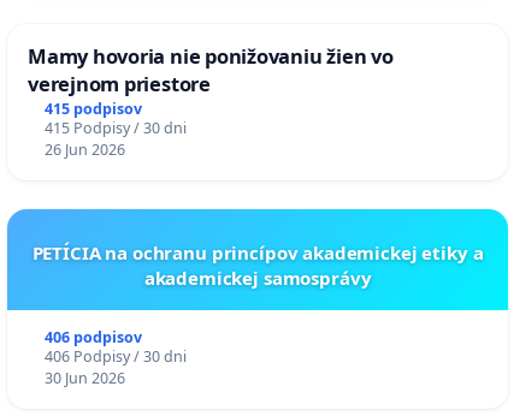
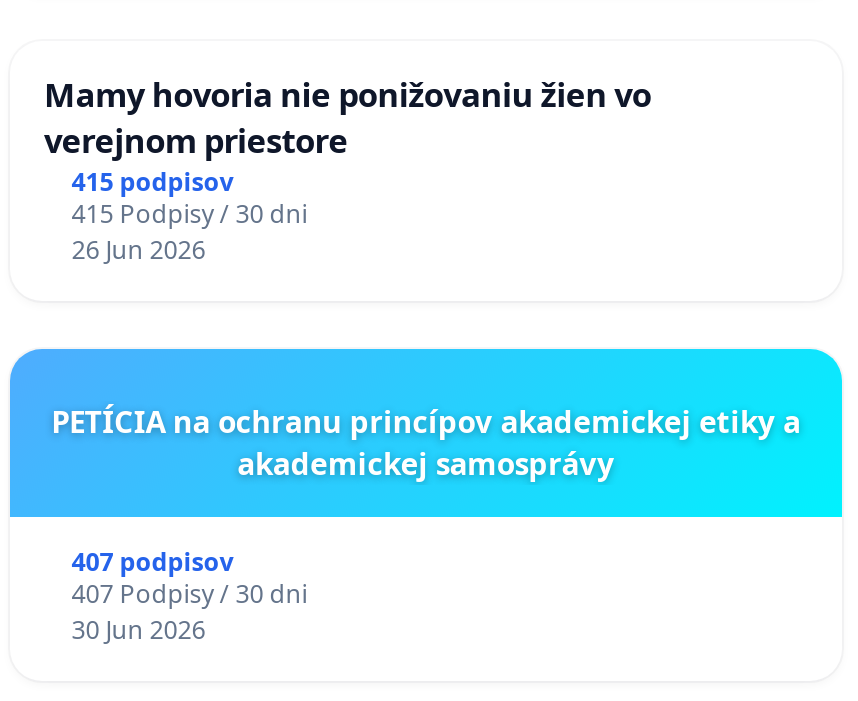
- 406 podpisov
+ 407 podpisov

- 406 Podpisy / 30 dni
+ 407 Podpisy / 30 dni
